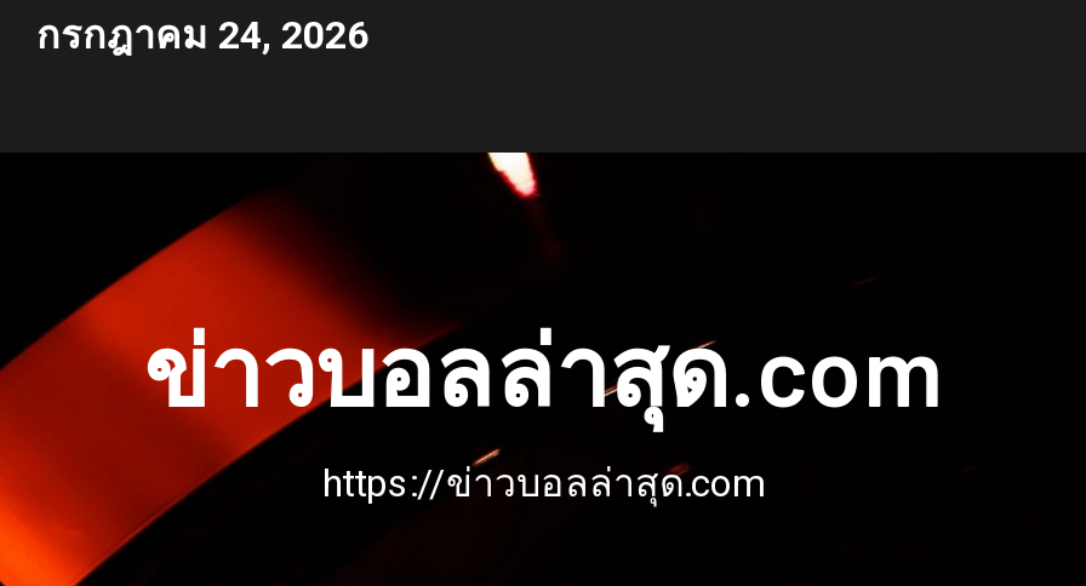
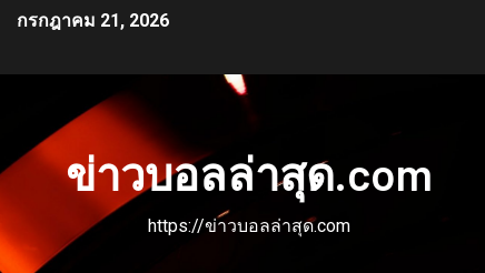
- กรกฎาคม 24, 2026
+ กรกฎาคม 21, 2026
